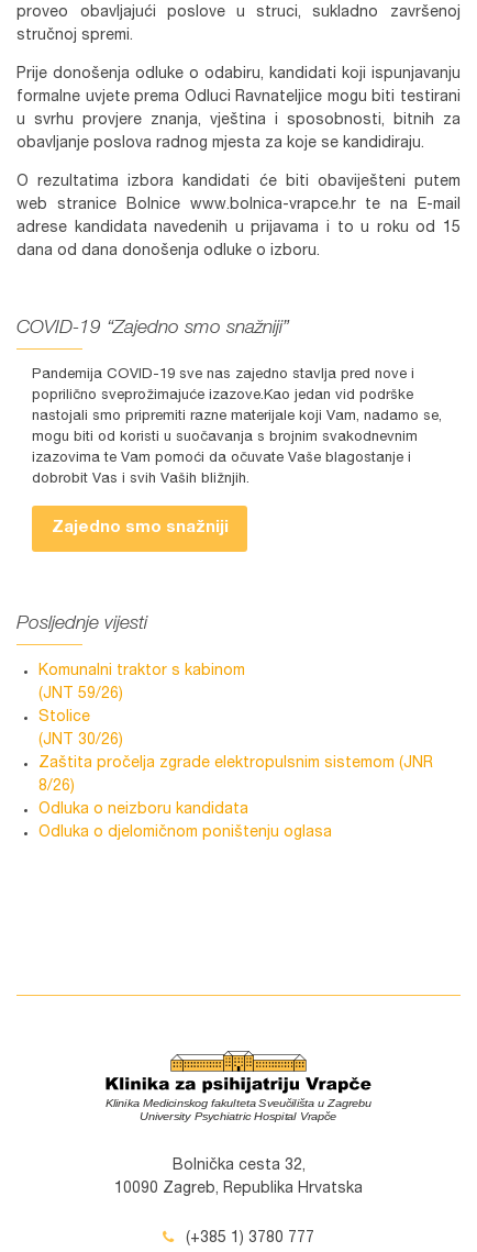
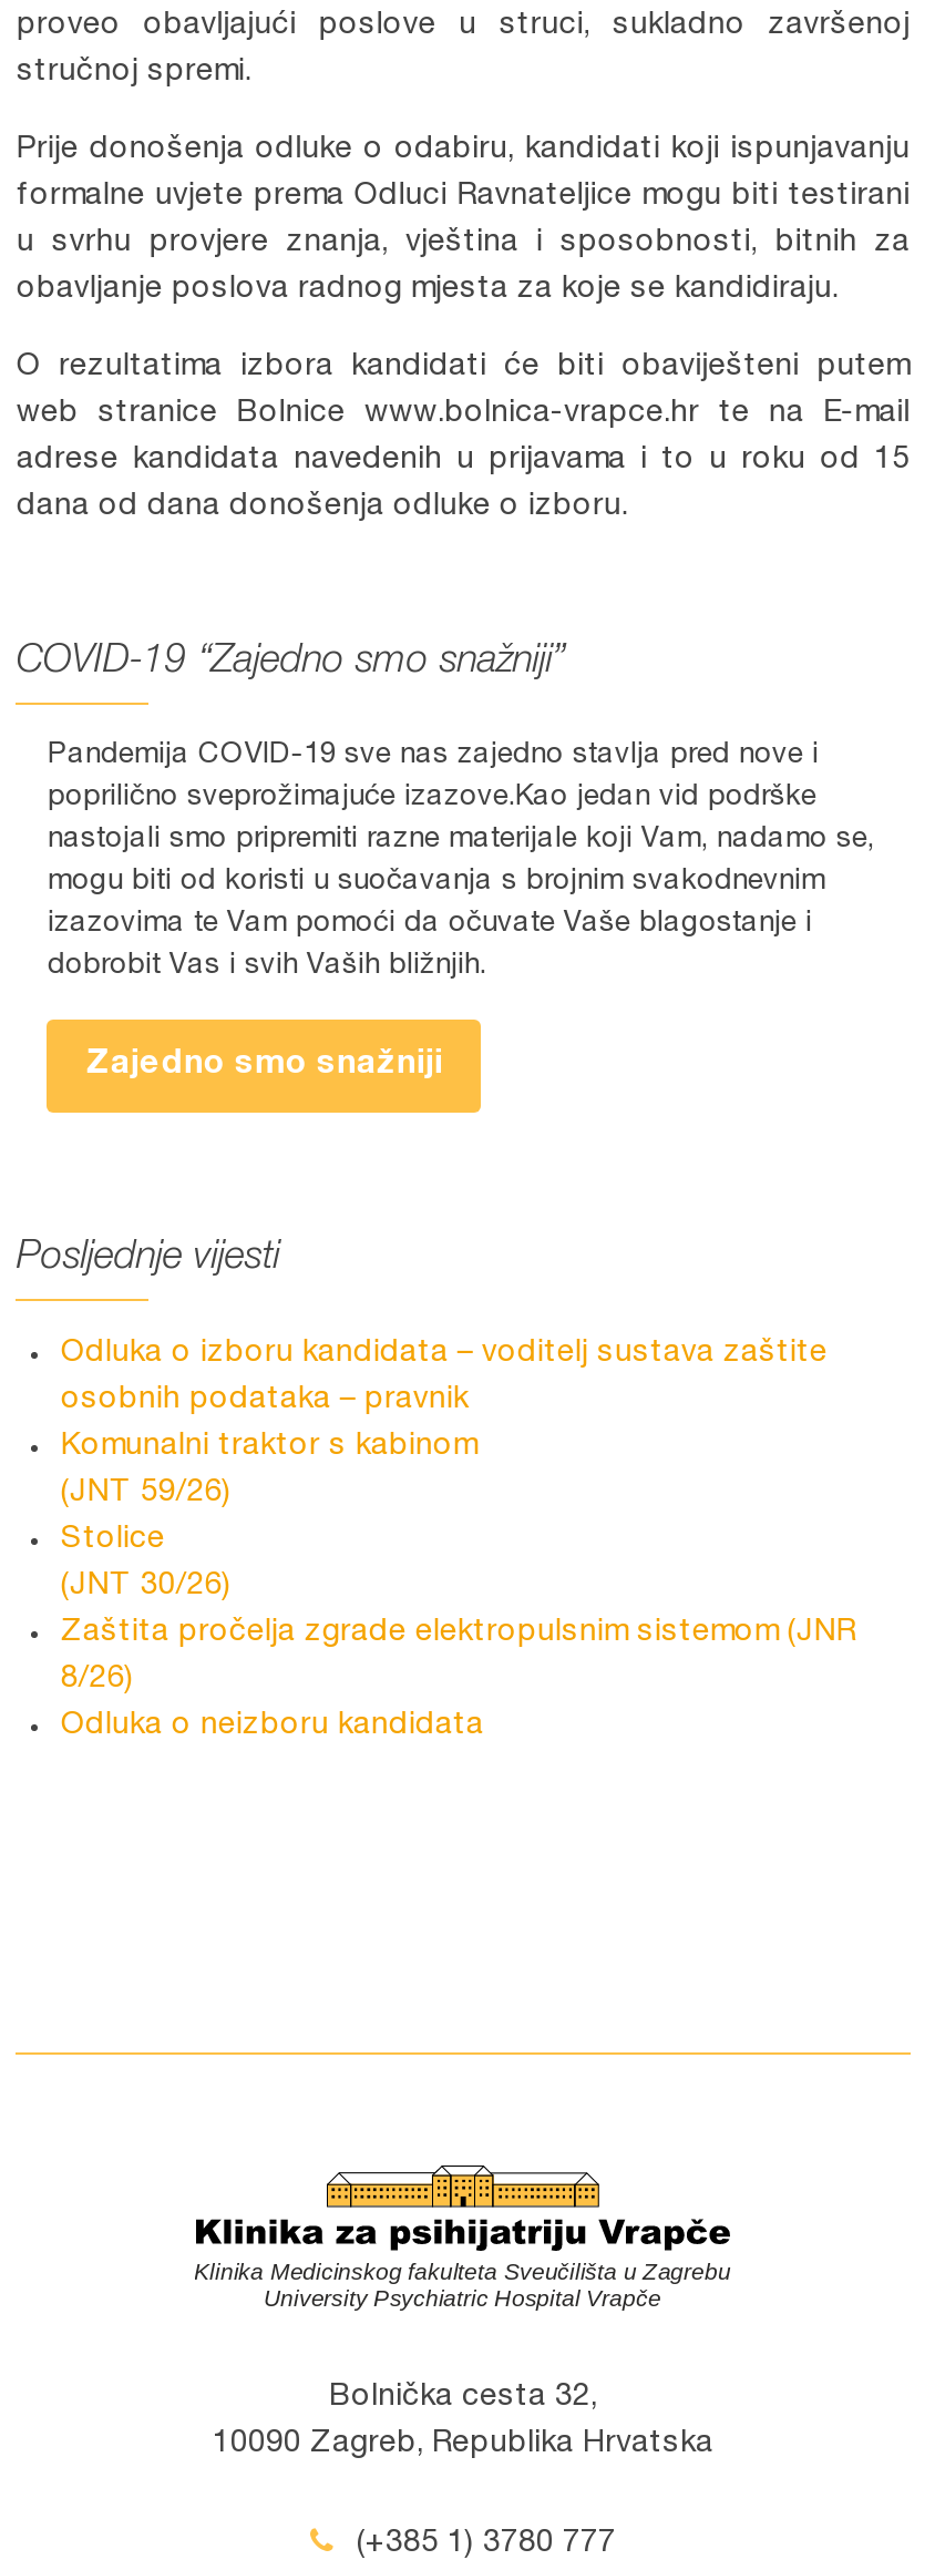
+ Odluka o izboru kandidata – voditelj sustava zaštite
+ osobnih podataka – pravnik

moved down: Komunalni traktor s kabinom | (JNT 59/26) | Stolice | (JNT 30/26) | Zaštita pročelja zgrade elektropulsnim sistemom (JNR | 8/26) | Odluka o neizboru kandidata

- Odluka o djelomičnom poništenju oglasa
